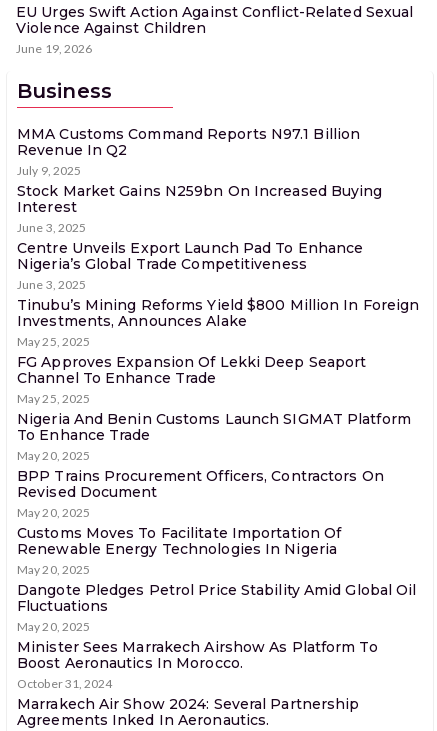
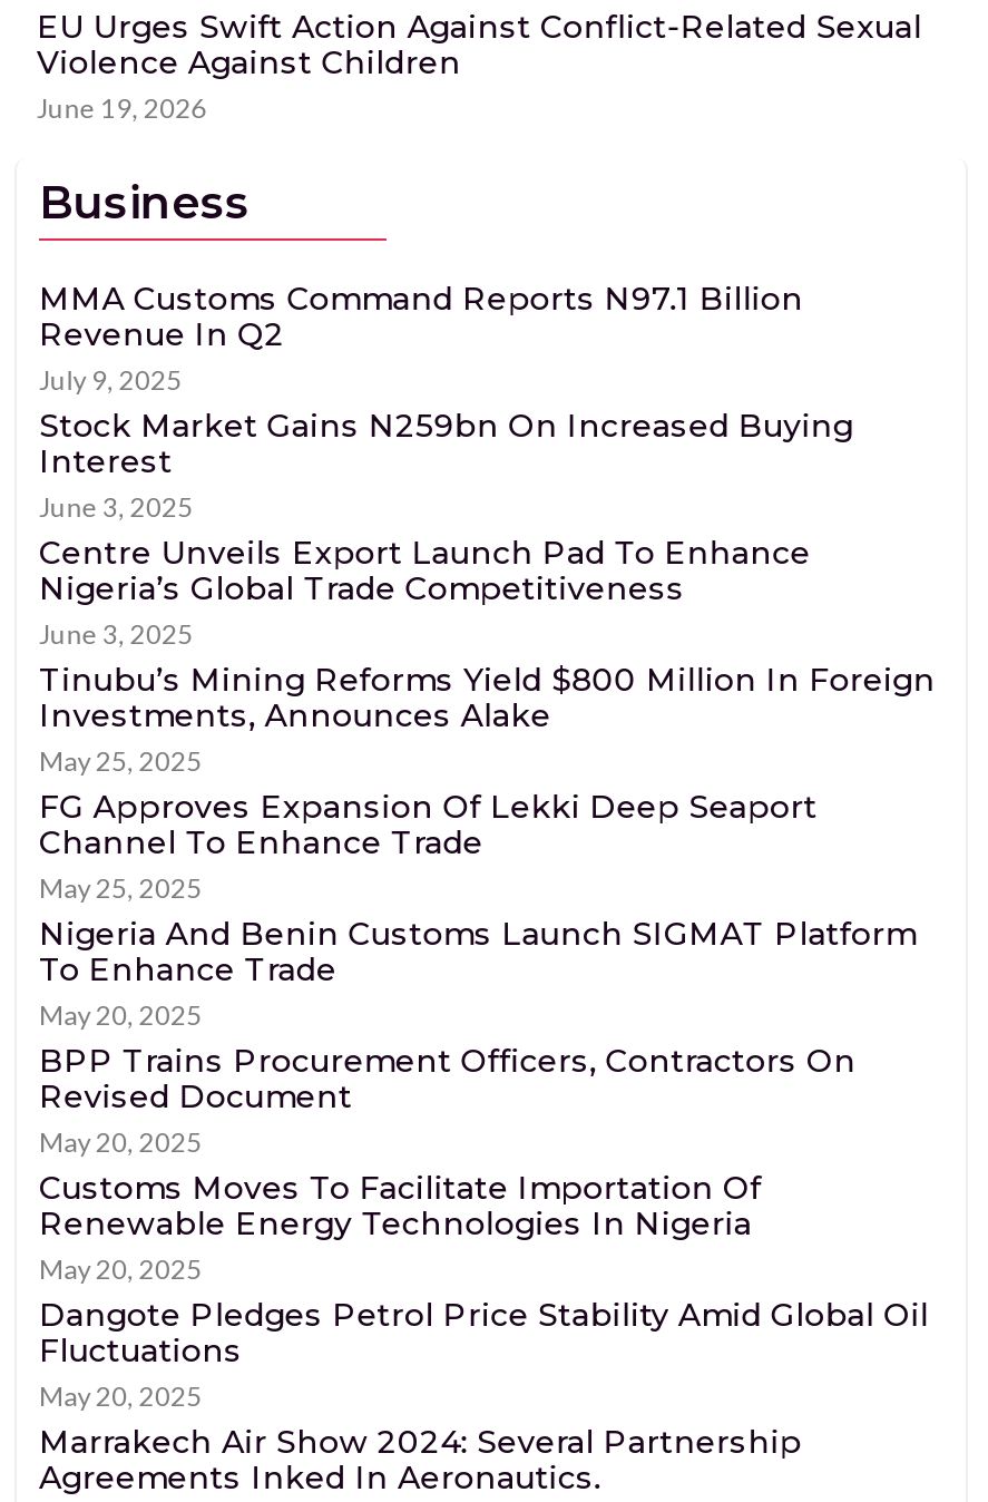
- Minister Sees Marrakech Airshow As Platform To
- Boost Aeronautics In Morocco.
- October 31, 2024
